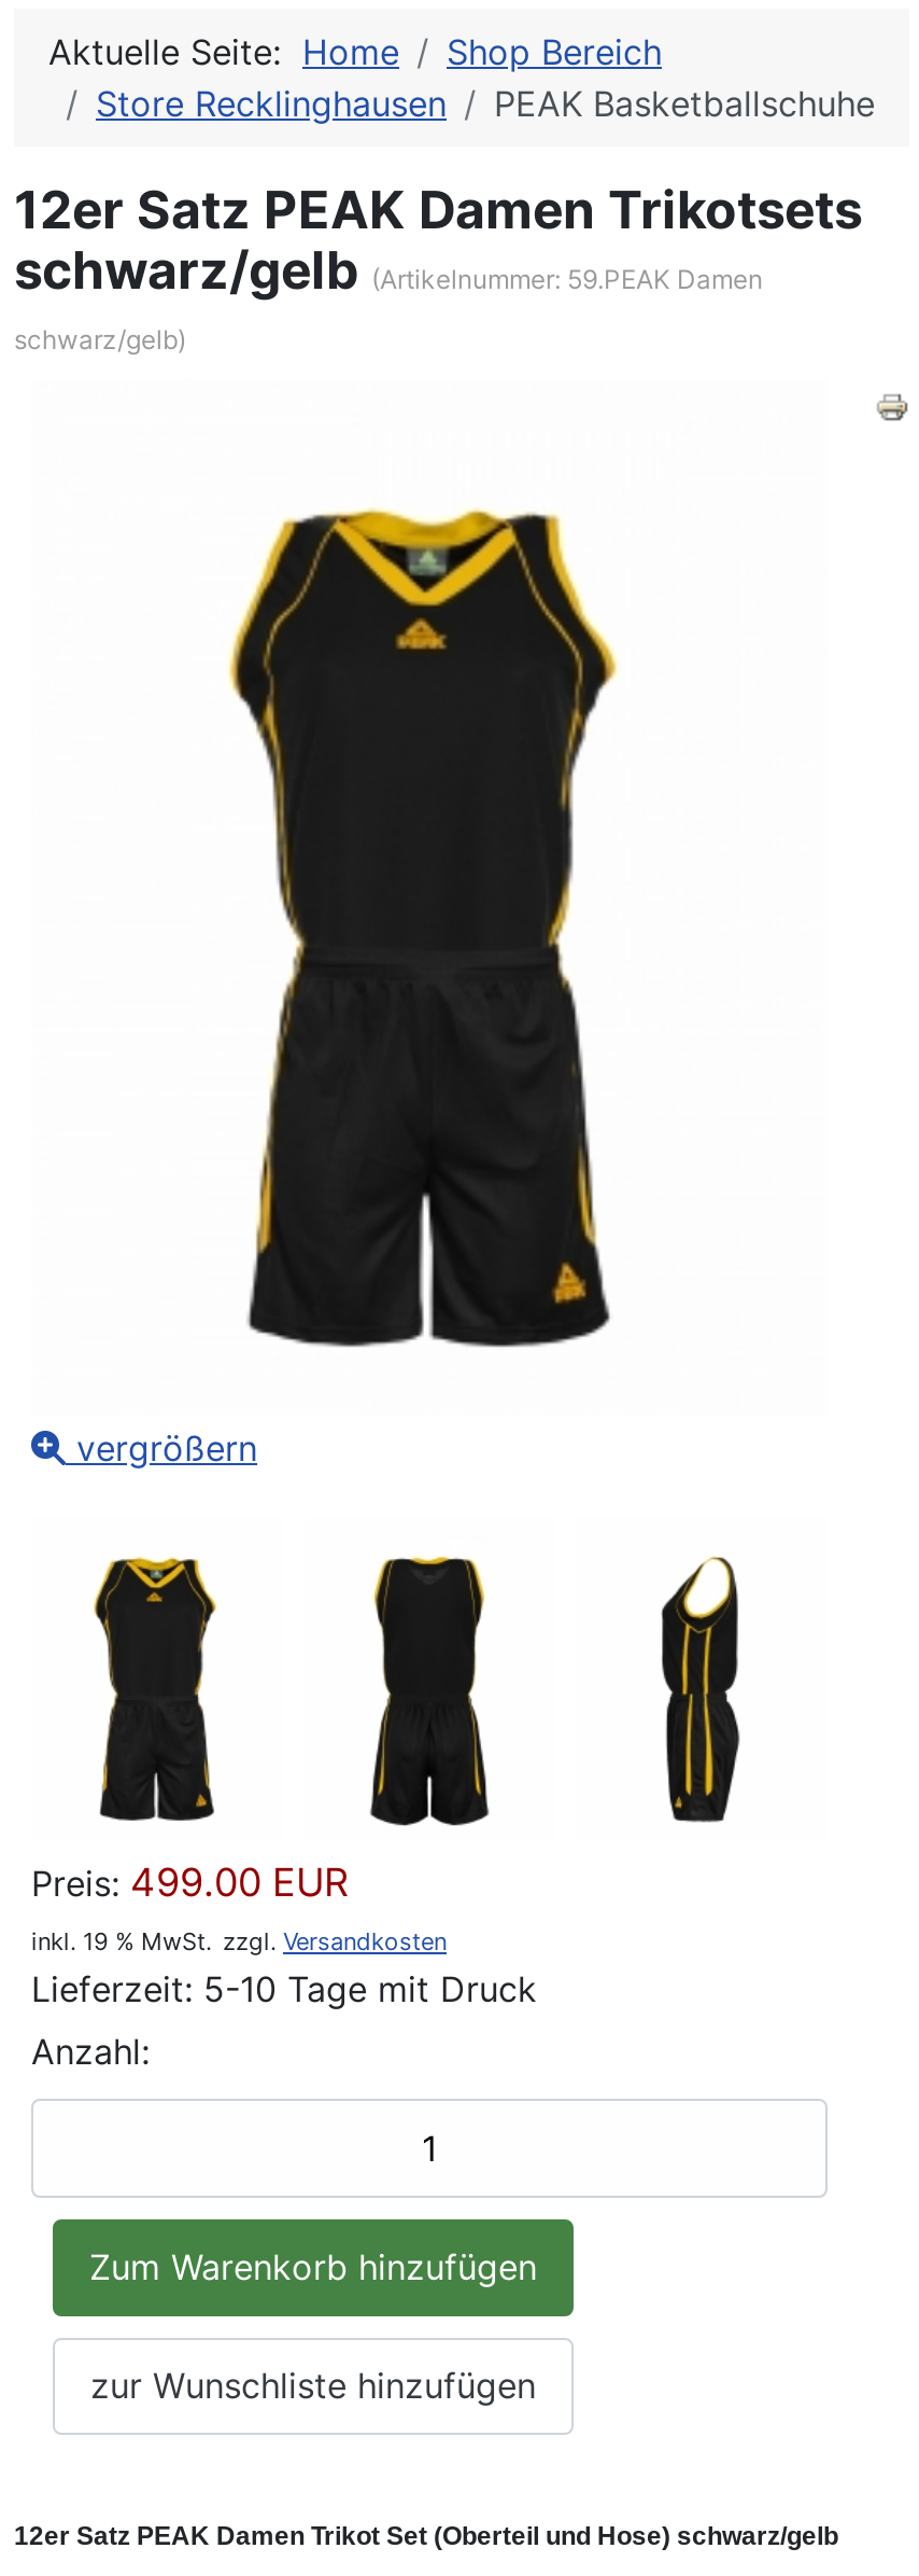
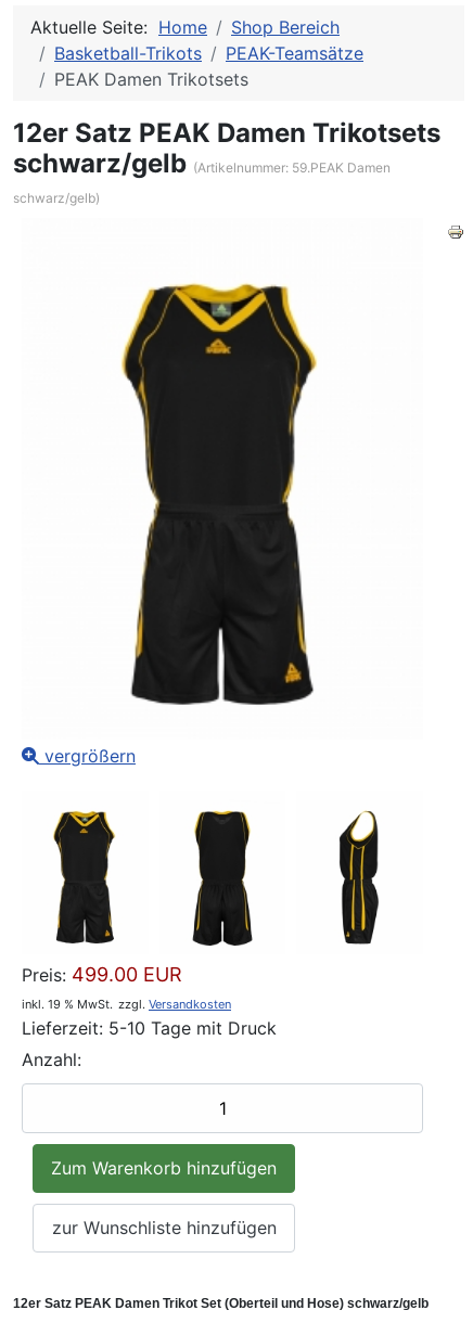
- Store Recklinghausen
- PEAK Basketballschuhe
+ Basketball-Trikots
+ PEAK-Teamsätze
+ PEAK Damen Trikotsets
